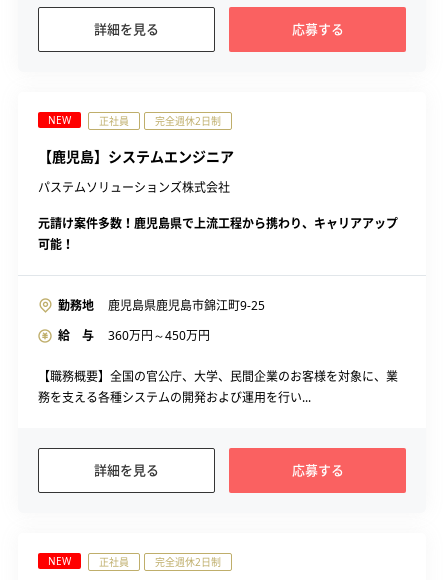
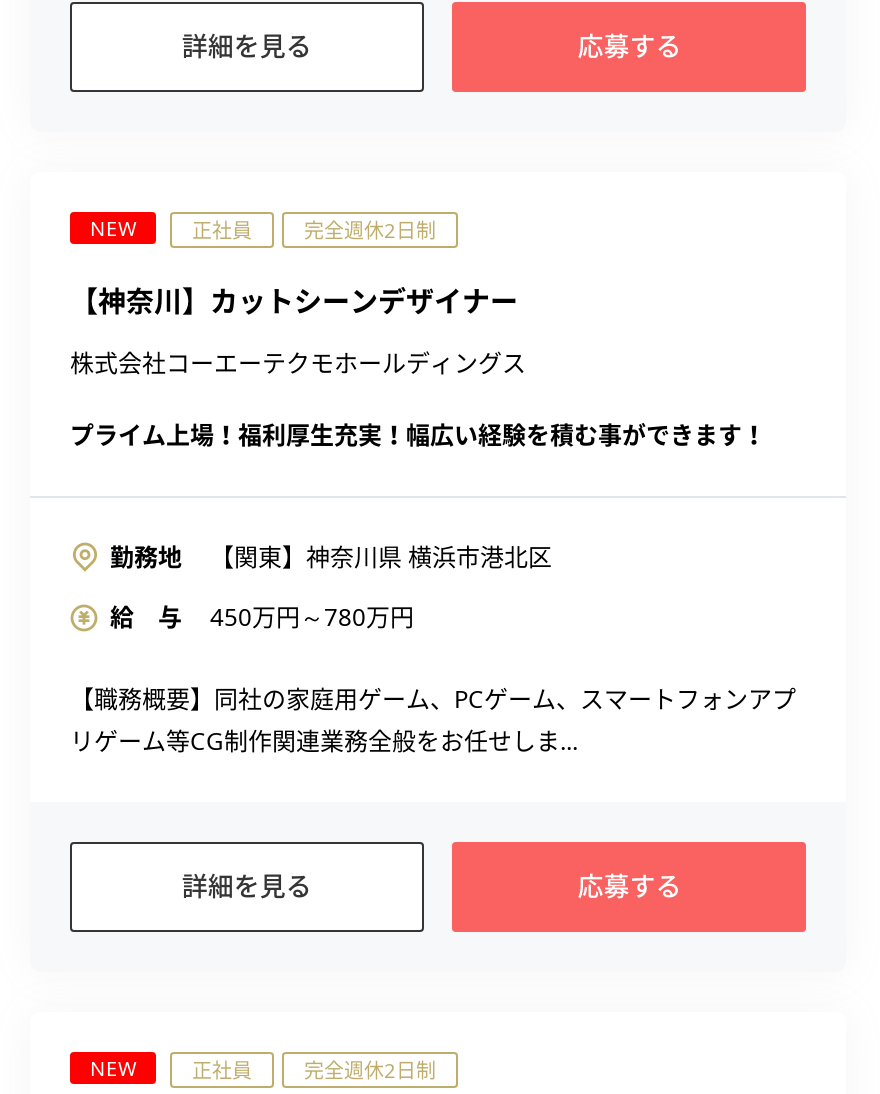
- 【鹿児島】システムエンジニア
+ 【神奈川】カットシーンデザイナー

- パステムソリューションズ株式会社
+ 株式会社コーエーテクモホールディングス

- 元請け案件多数！鹿児島県で上流工程から携わり、キャリアアップ
- 可能！
+ プライム上場！福利厚生充実！幅広い経験を積む事ができます！

- 鹿児島県鹿児島市錦江町9-25
+ 【関東】神奈川県 横浜市港北区

- 給 与 360万円～450万円
+ 給 与 450万円～780万円

- 【職務概要】全国の官公庁、大学、民間企業のお客様を対象に、業
- 務を支える各種システムの開発および運用を行い...
+ 【職務概要】同社の家庭用ゲーム、PCゲーム、スマートフォンアプ
+ リゲーム等CG制作関連業務全般をお任せしま...
